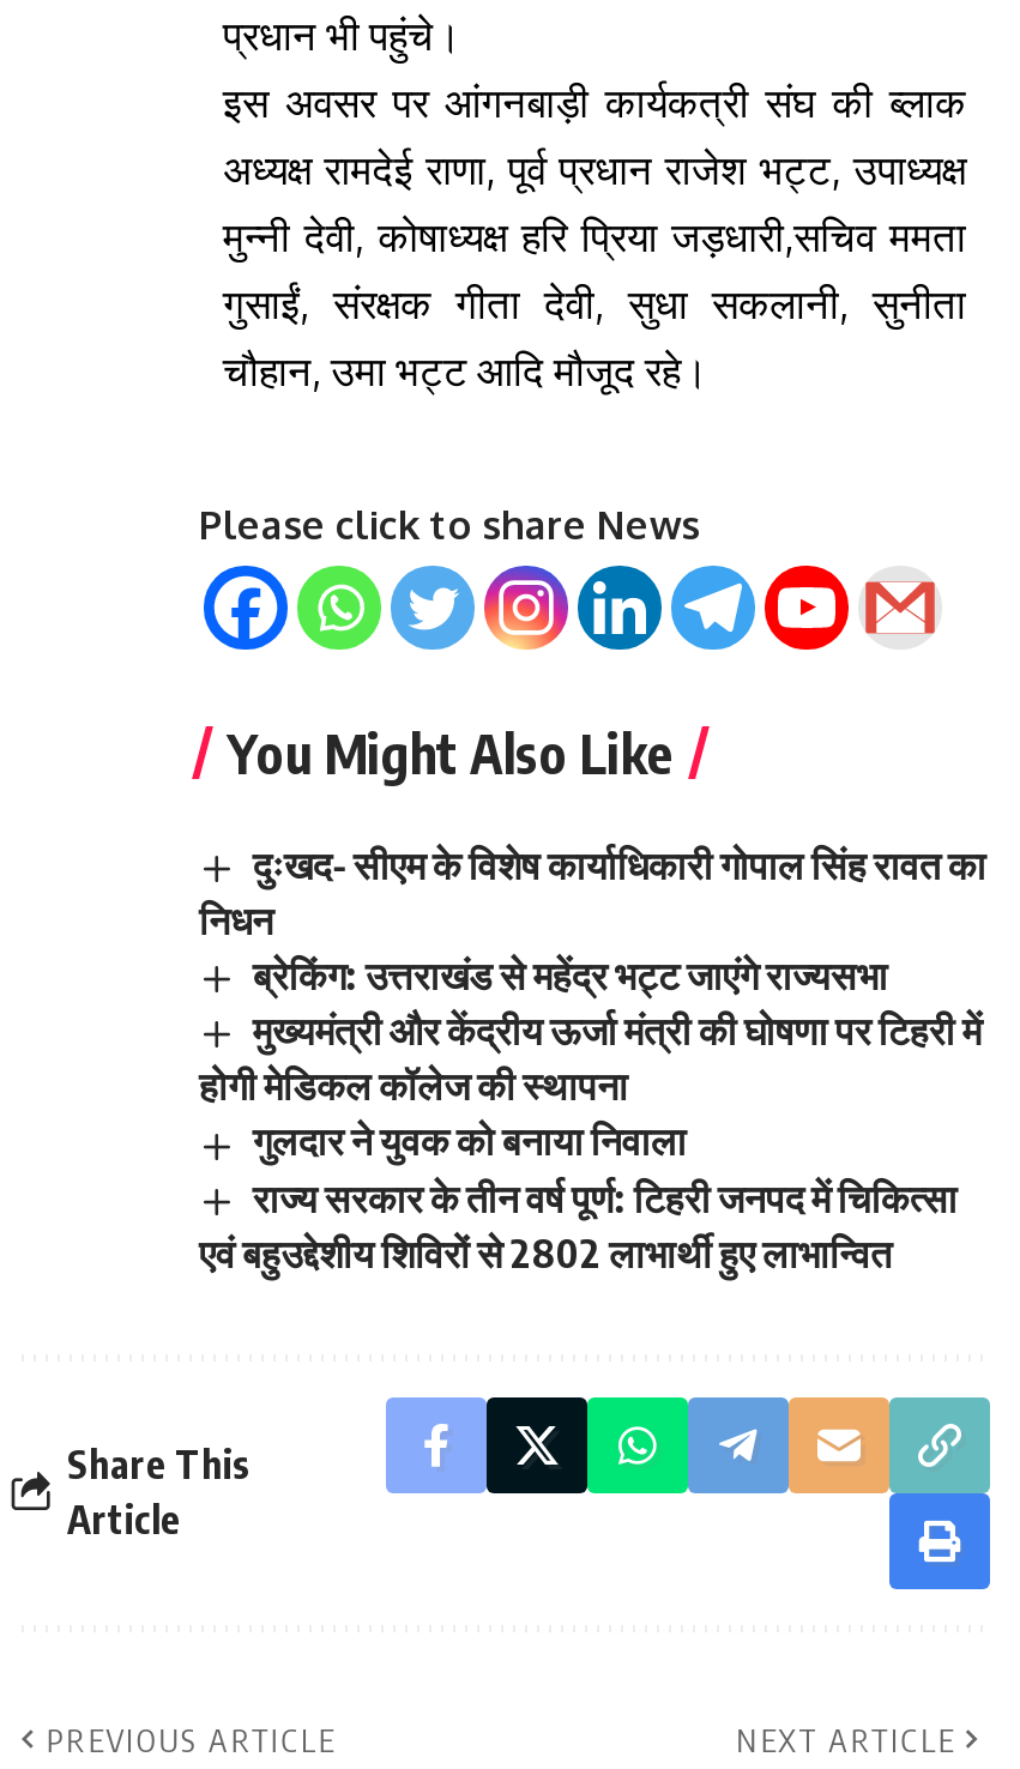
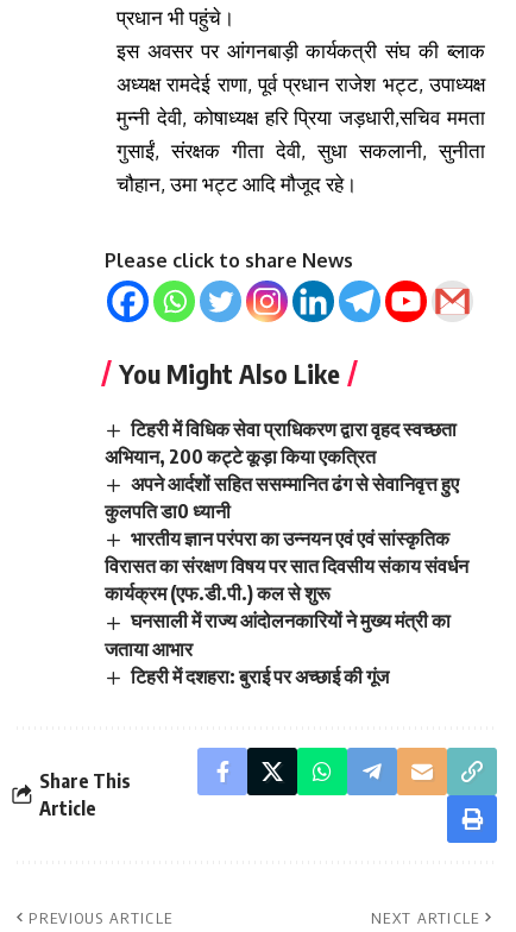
- दुःखद- सीएम के विशेष कार्याधिकारी गोपाल सिंह रावत का
- निधन
- ब्रेकिंग: उत्तराखंड से महेंद्र भट्ट जाएंगे राज्यसभा
- मुख्यमंत्री और केंद्रीय ऊर्जा मंत्री की घोषणा पर टिहरी में
- होगी मेडिकल कॉलेज की स्थापना
- गुलदार ने युवक को बनाया निवाला
- राज्य सरकार के तीन वर्ष पूर्ण: टिहरी जनपद में चिकित्सा
- एवं बहुउद्देशीय शिविरों से 2802 लाभार्थी हुए लाभान्वित
+ टिहरी में विधिक सेवा प्राधिकरण द्वारा वृहद स्वच्छता
+ अभियान, 200 कट्टे कूड़ा किया एकत्रित
+ अपने आर्दशों सहित ससम्मानित ढंग से सेवानिवृत्त हुए
+ कुलपति डा0 ध्यानी
+ भारतीय ज्ञान परंपरा का उन्नयन एवं एवं सांस्कृतिक
+ विरासत का संरक्षण विषय पर सात दिवसीय संकाय संवर्धन
+ कार्यक्रम (एफ.डी.पी.) कल से शुरू
+ घनसाली में राज्य आंदोलनकारियों ने मुख्य मंत्री का
+ जताया आभार
+ टिहरी में दशहरा: बुराई पर अच्छाई की गूंज
